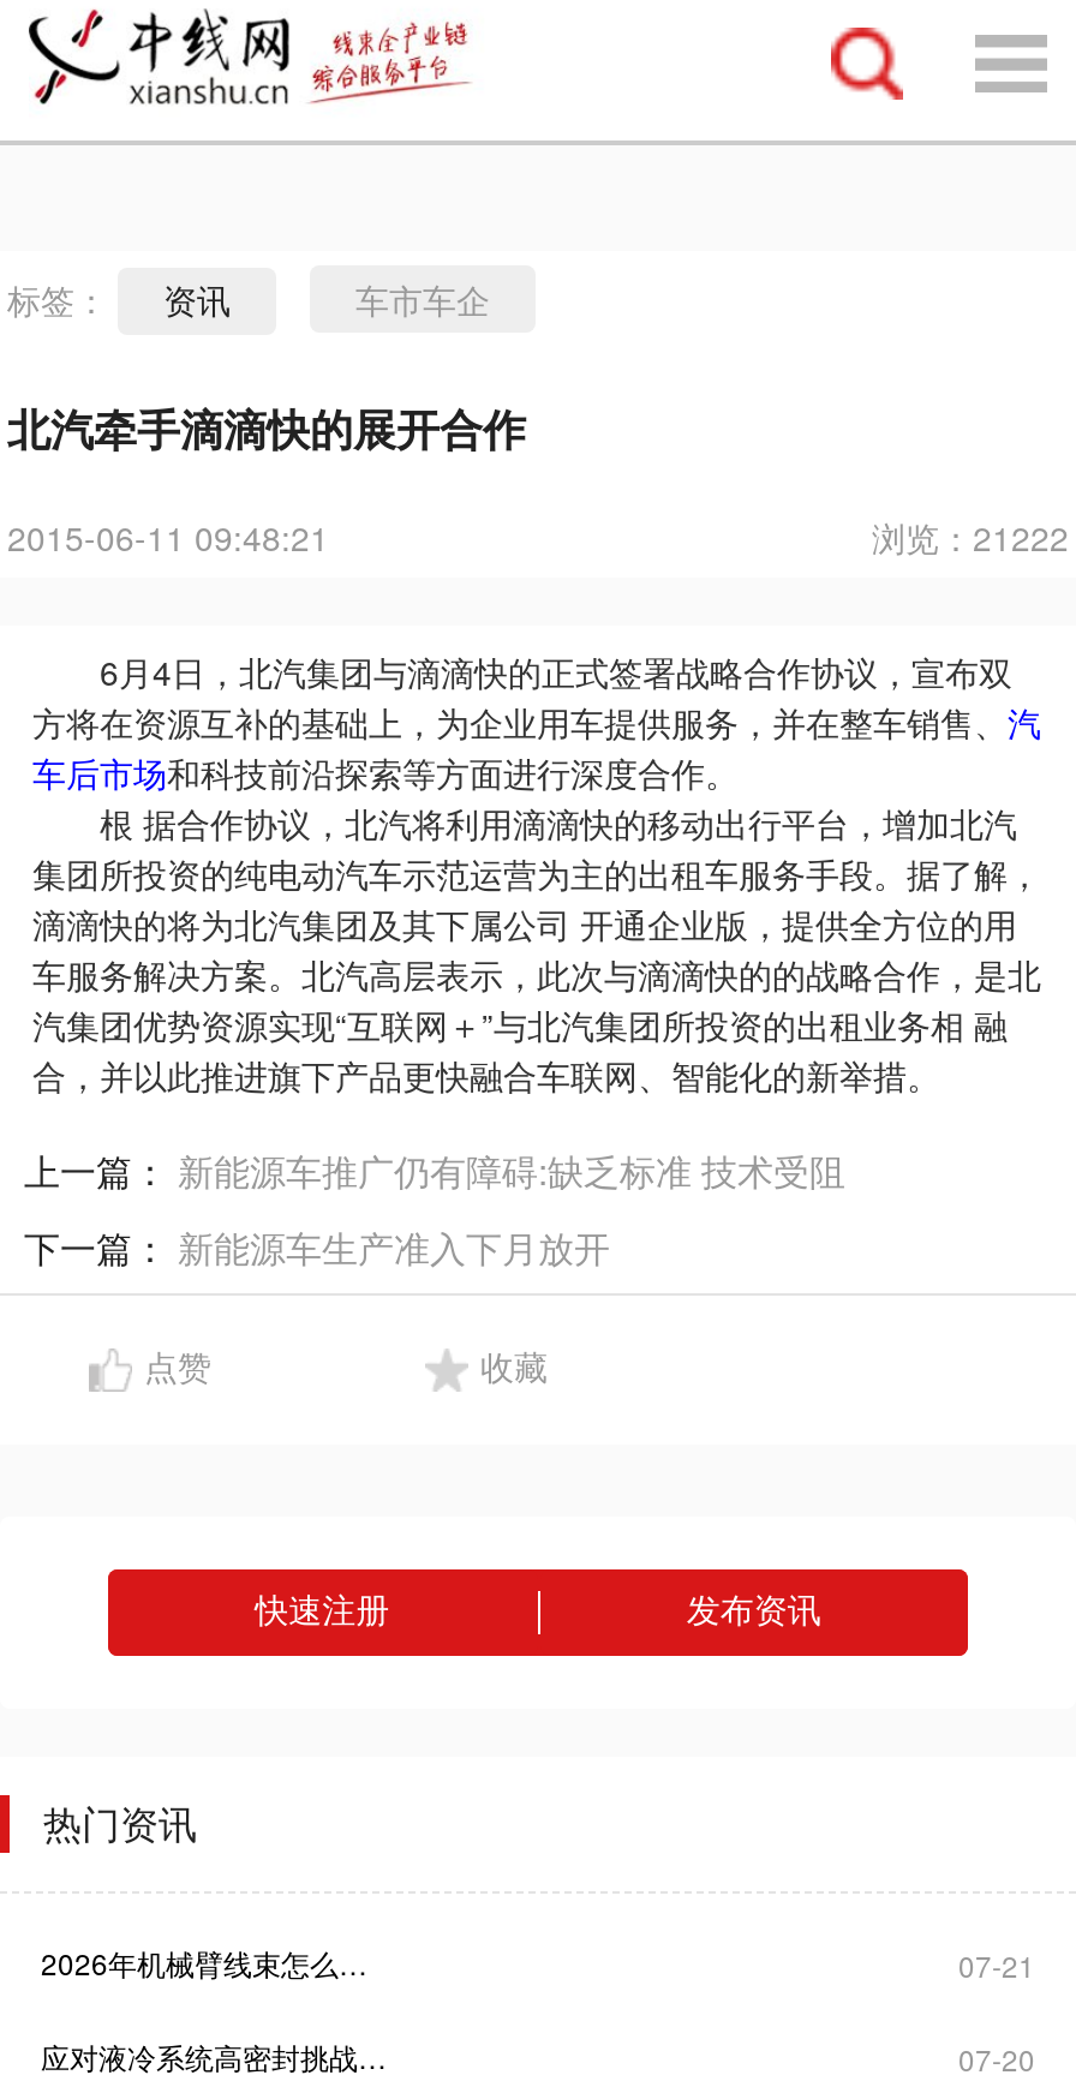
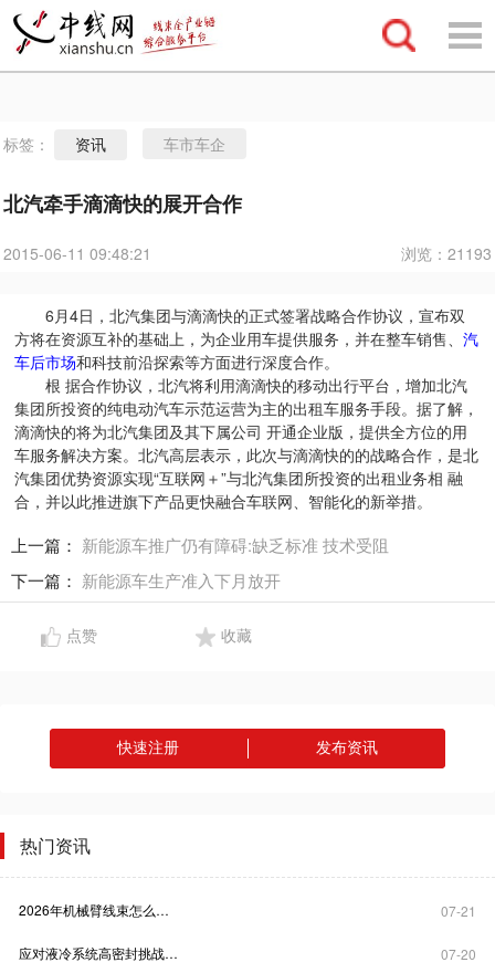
- 浏览：21222
+ 浏览：21193
